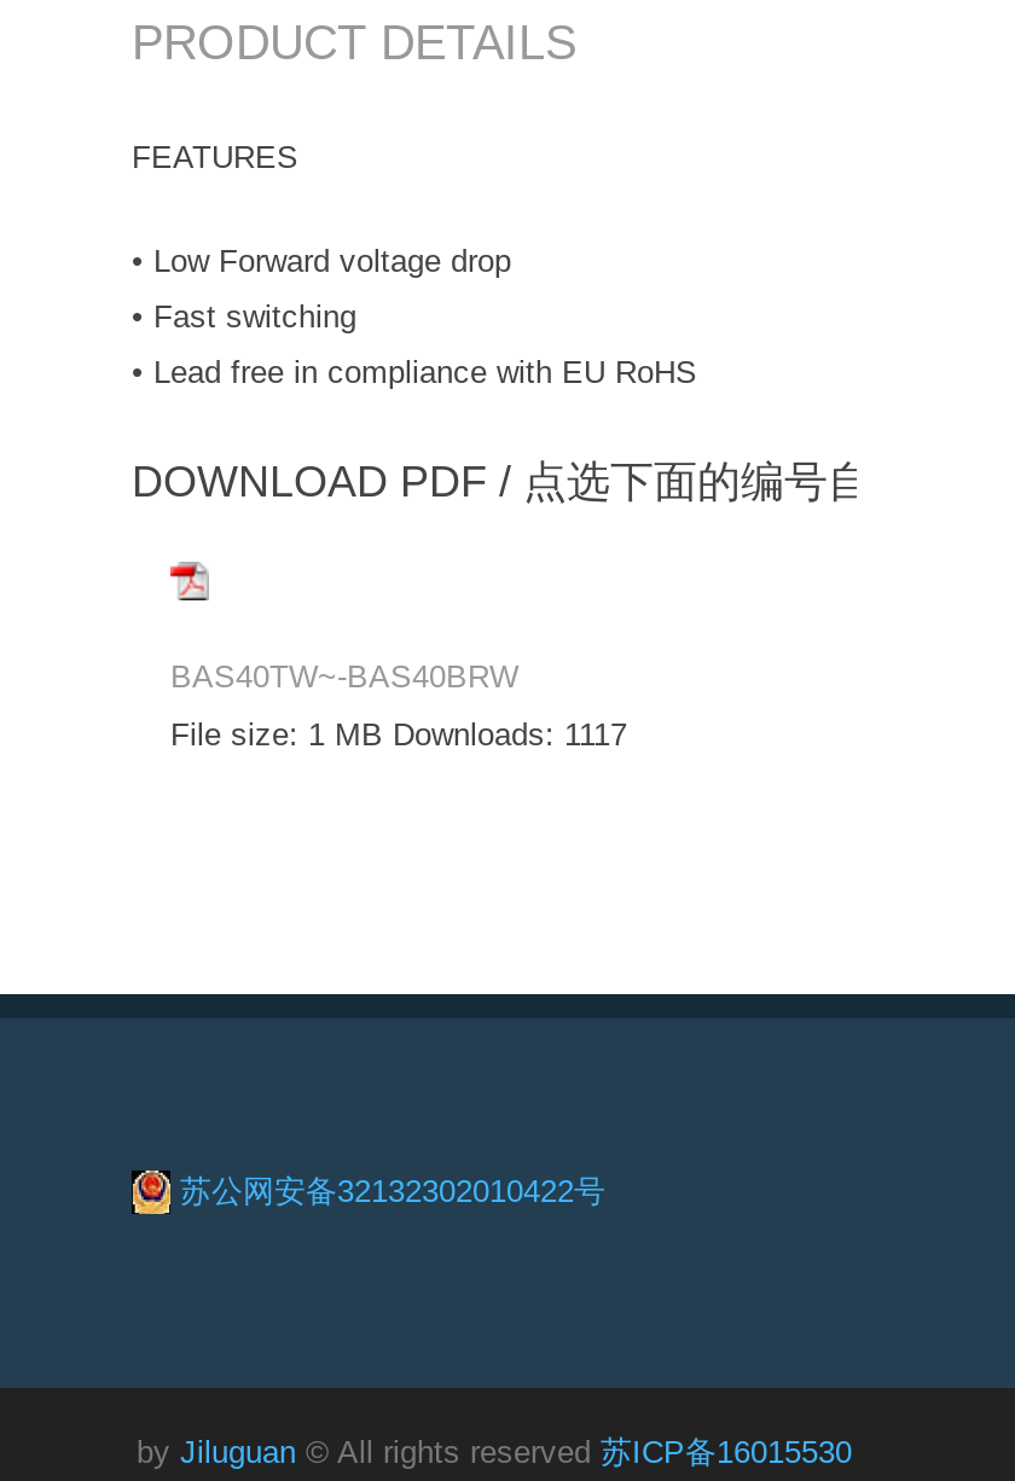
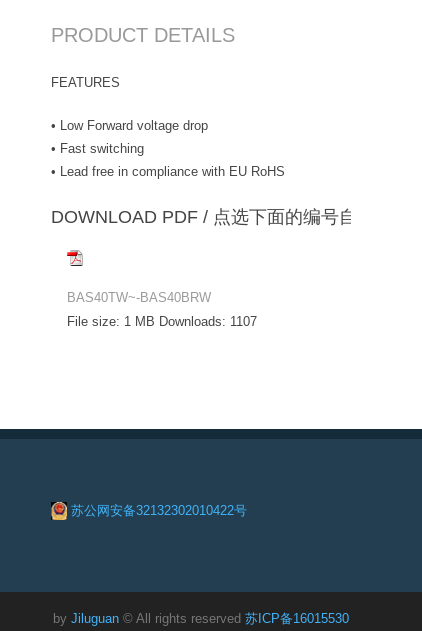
- File size: 1 MB Downloads: 1117
+ File size: 1 MB Downloads: 1107
